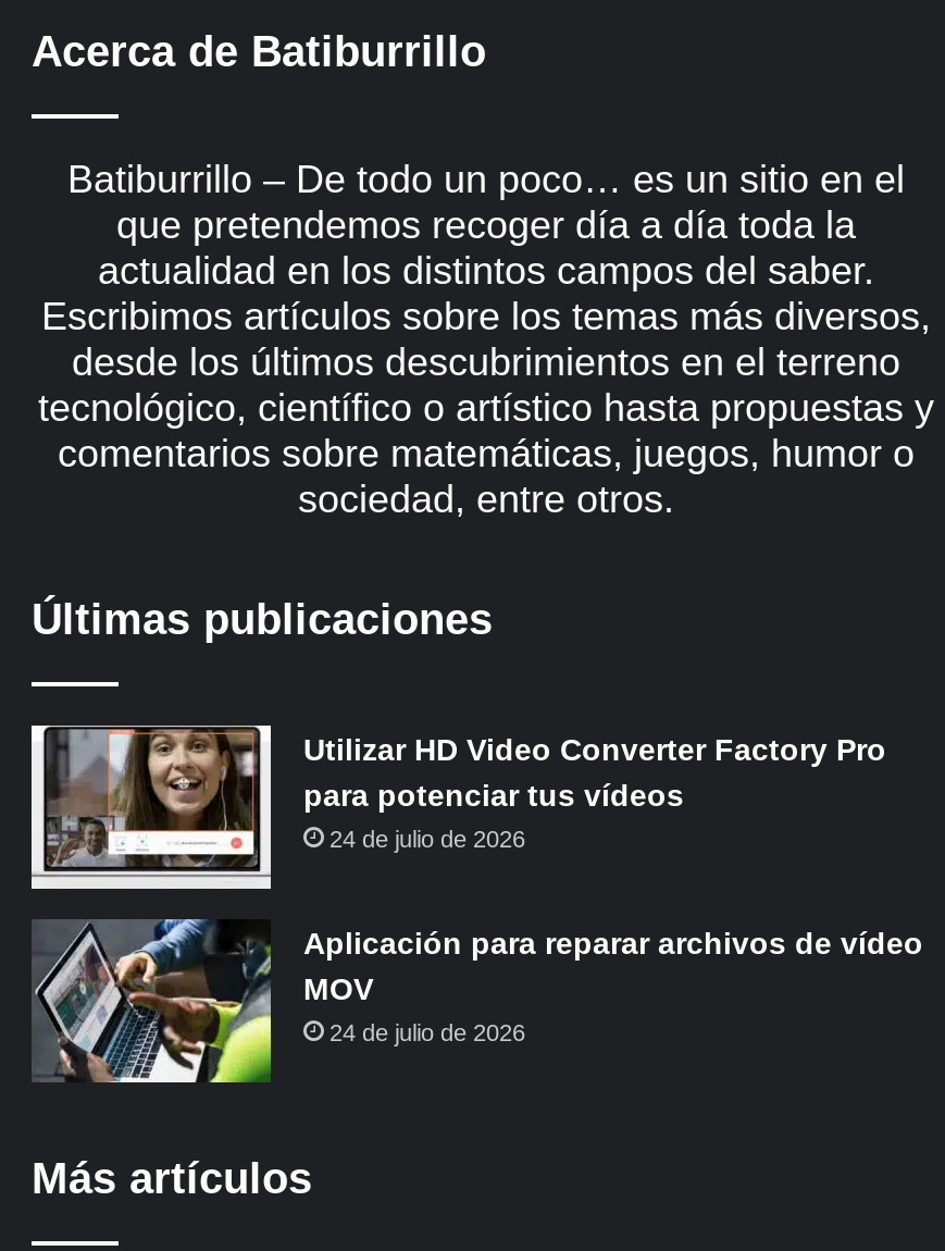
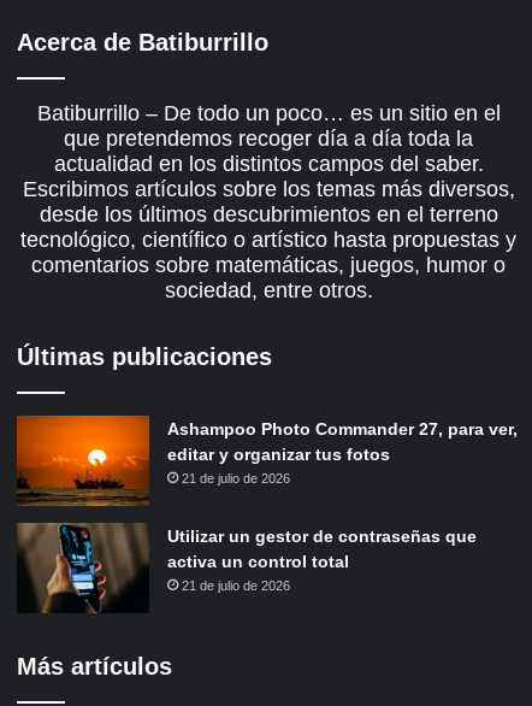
- [image]
- Utilizar HD Video Converter Factory Pro
- para potenciar tus vídeos
- 24 de julio de 2026
+ [image]
+ Ashampoo Photo Commander 27, para ver,
+ editar y organizar tus fotos
+ 21 de julio de 2026

- [image]
- Aplicación para reparar archivos de vídeo
- MOV
- 24 de julio de 2026
+ [image]
+ Utilizar un gestor de contraseñas que
+ activa un control total
+ 21 de julio de 2026
